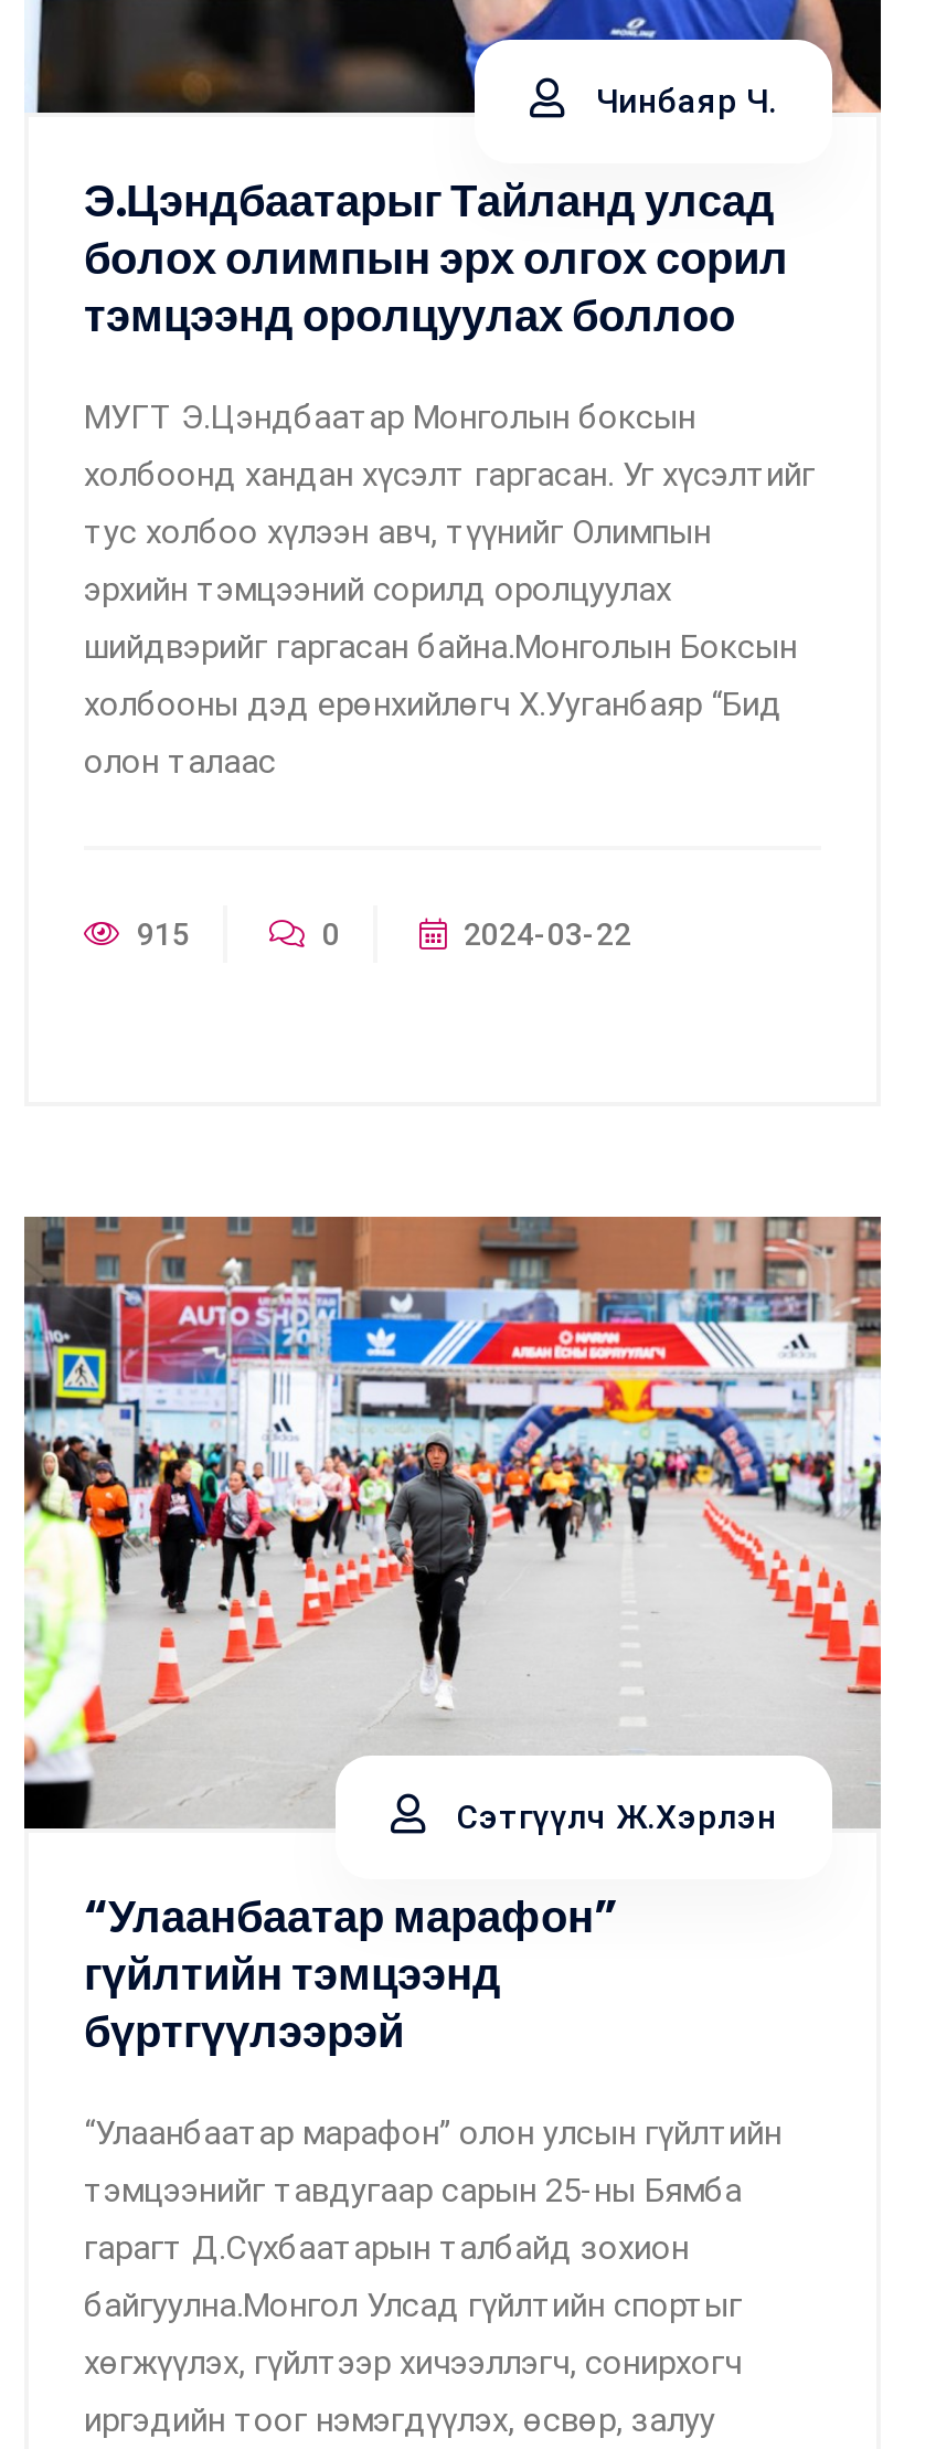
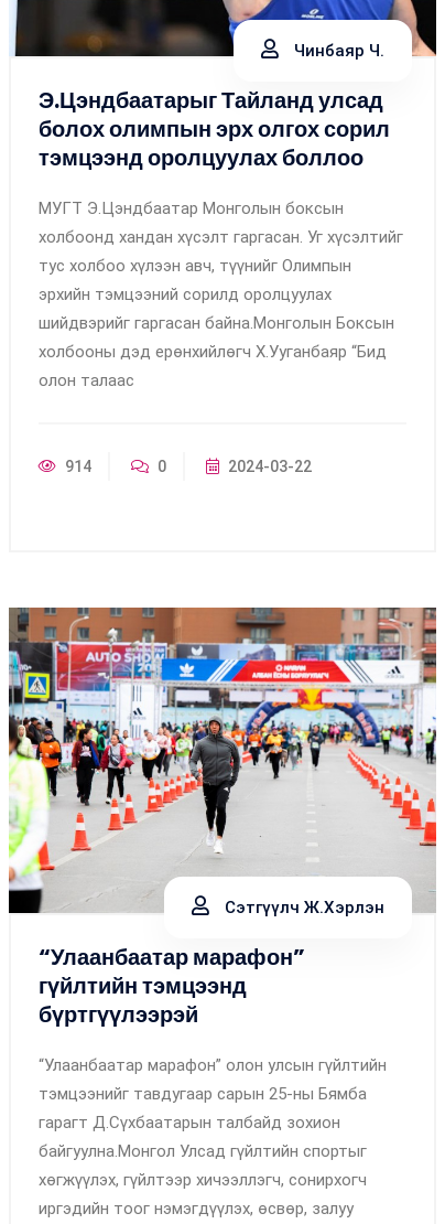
- 915
+ 914
